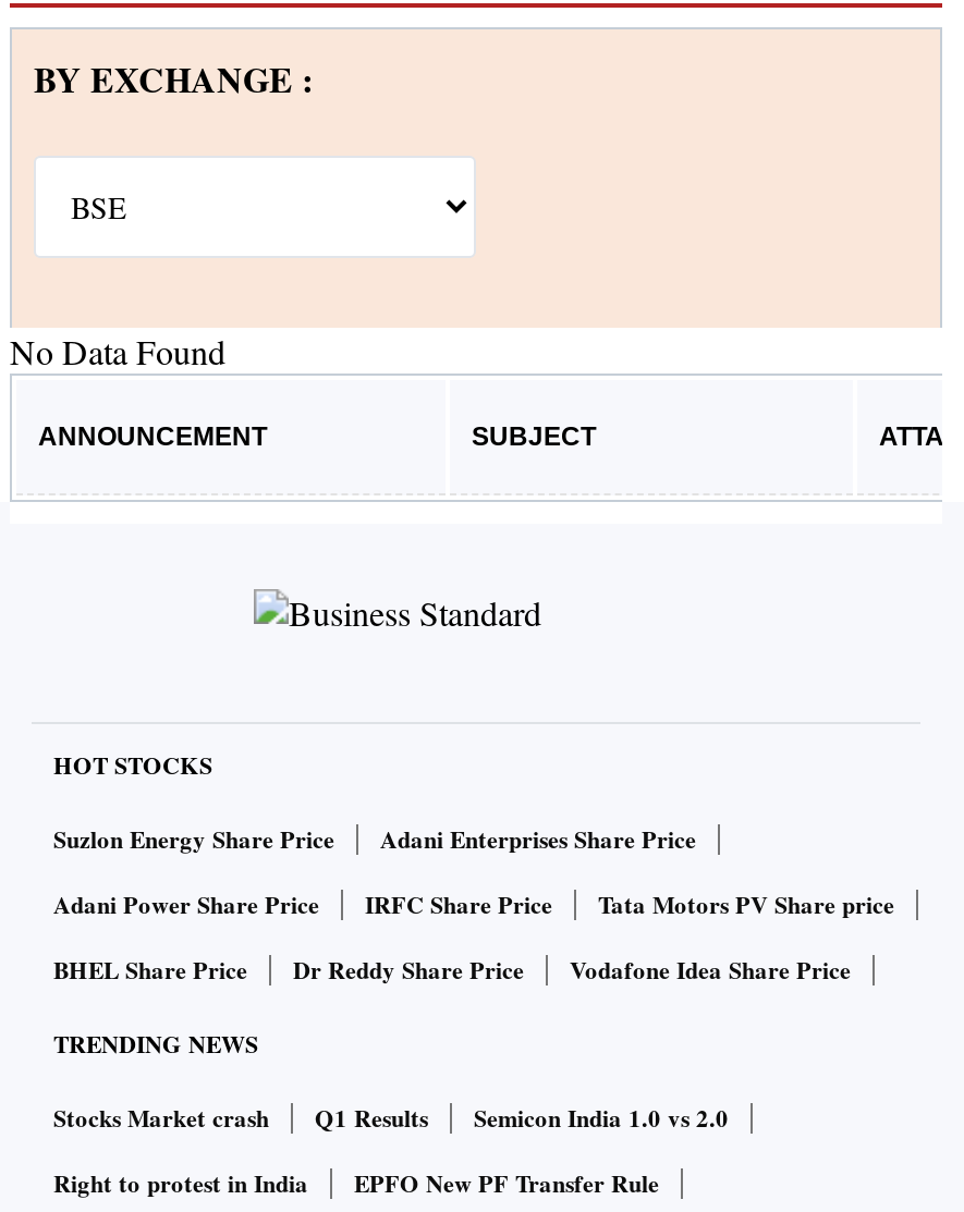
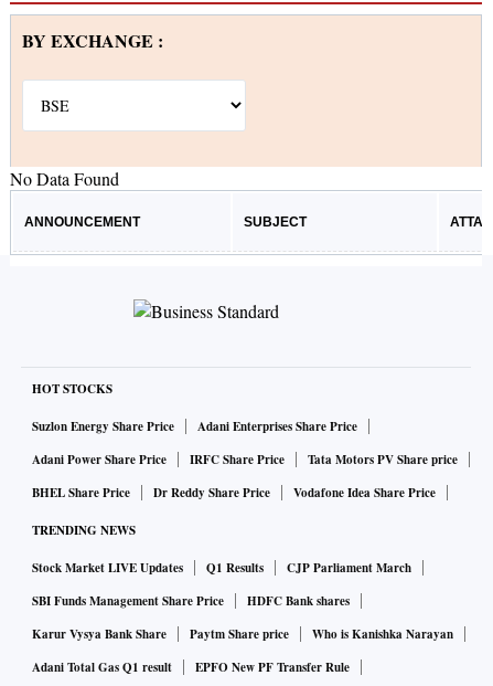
- Stocks Market crash
+ Stock Market LIVE Updates

- Semicon India 1.0 vs 2.0
- Right to protest in India
+ CJP Parliament March
+ SBI Funds Management Share Price
+ HDFC Bank shares
+ Karur Vysya Bank Share
+ Paytm Share price
+ Who is Kanishka Narayan
+ Adani Total Gas Q1 result
